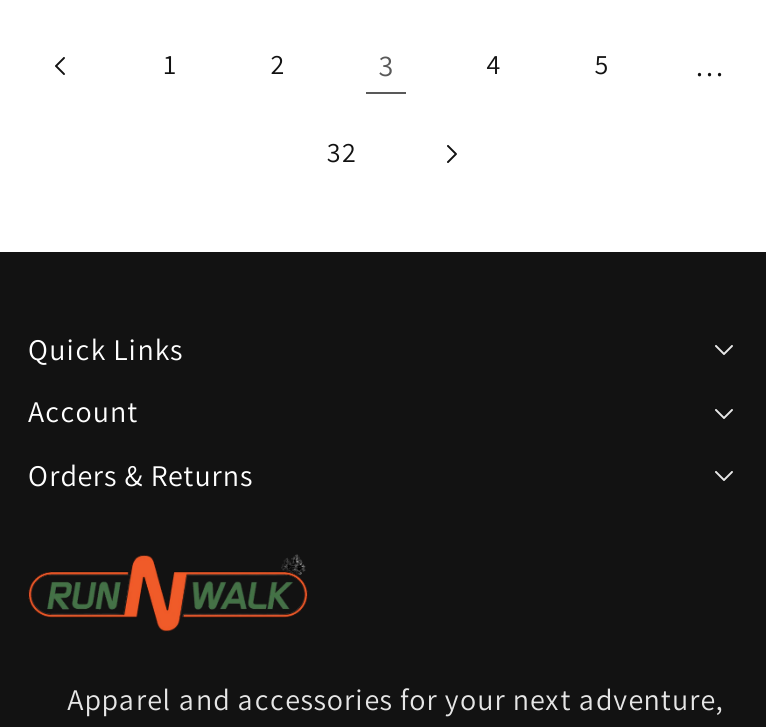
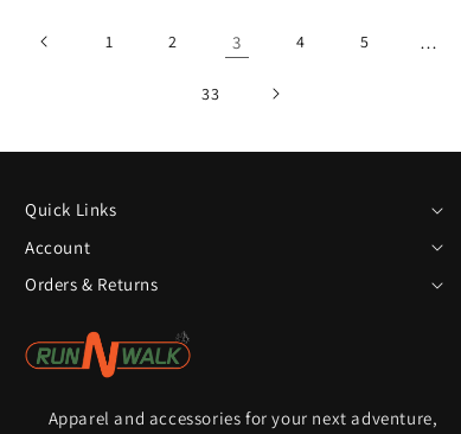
- 32
+ 33
